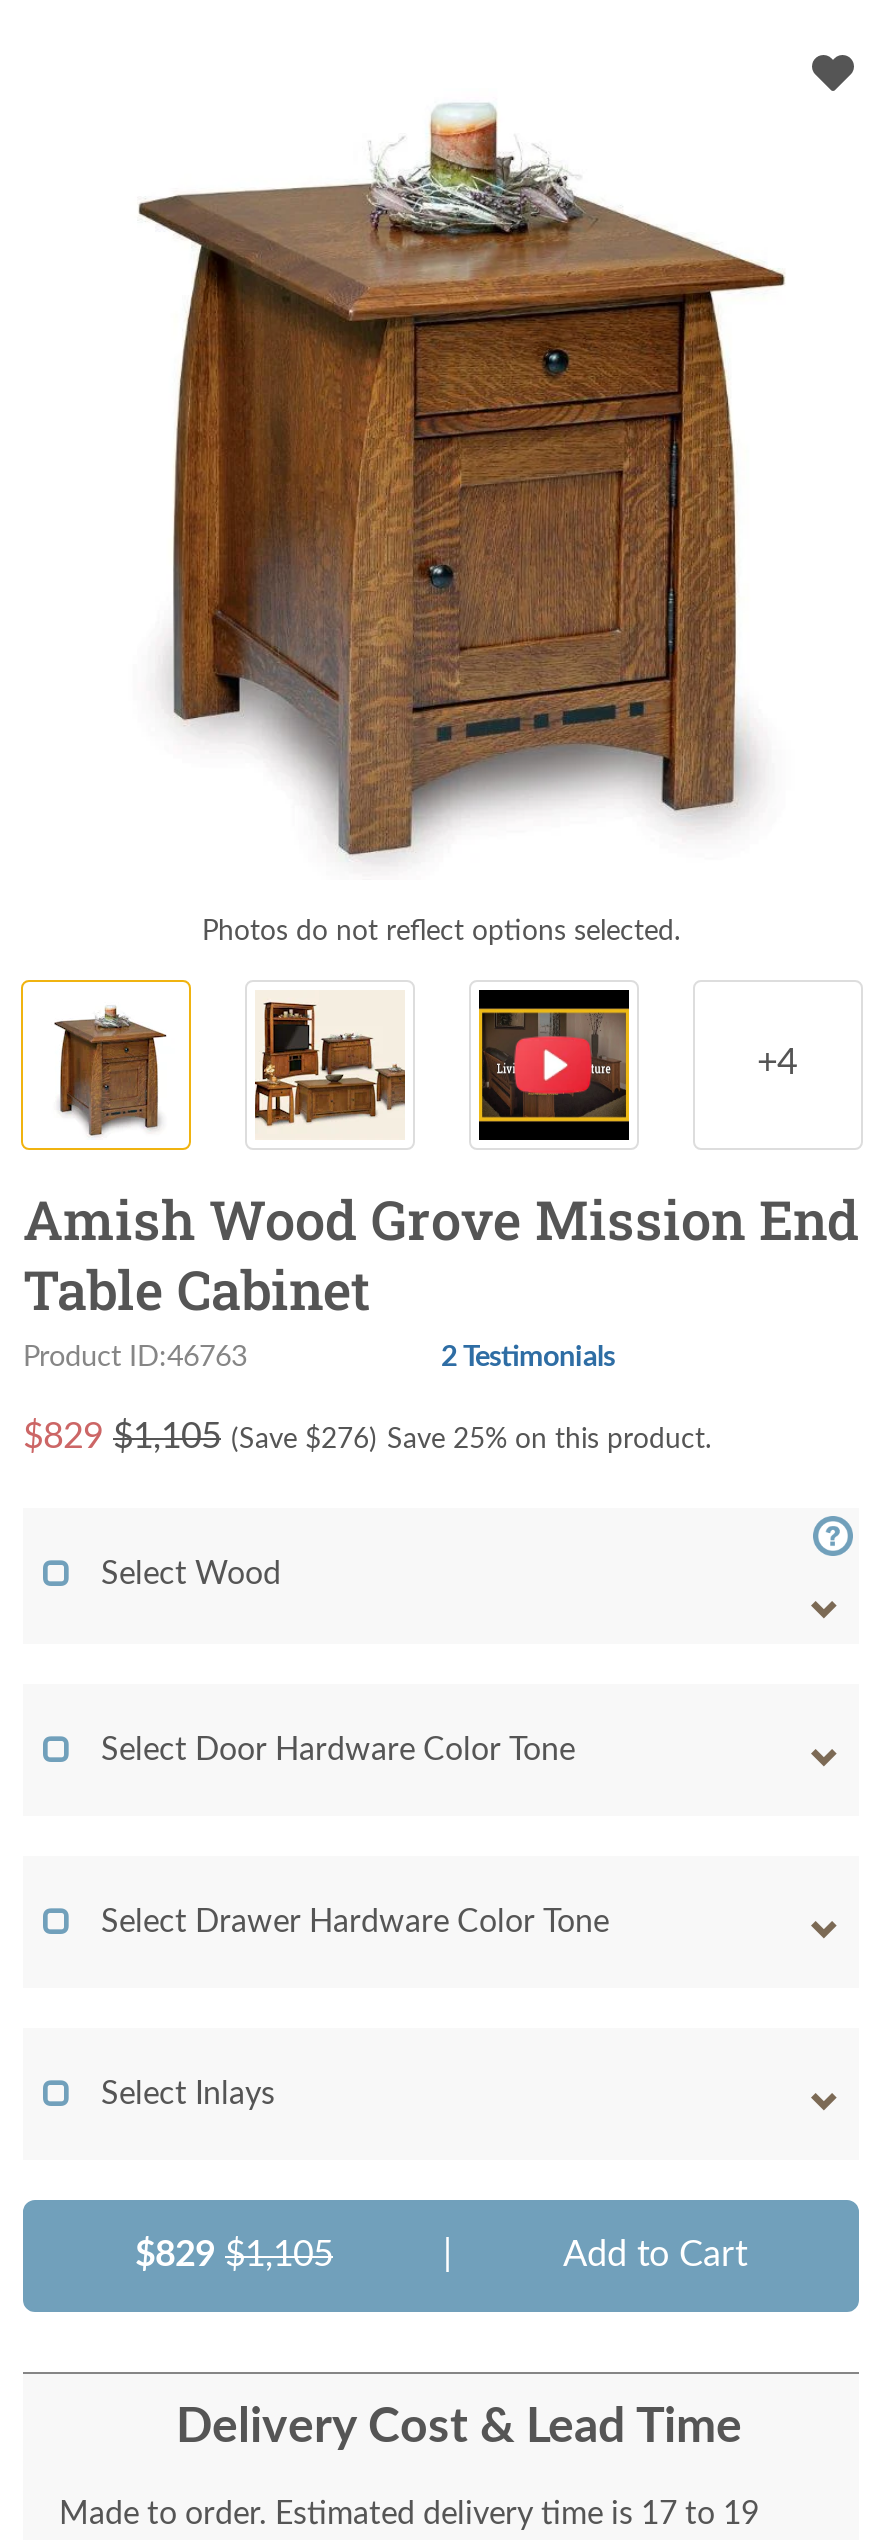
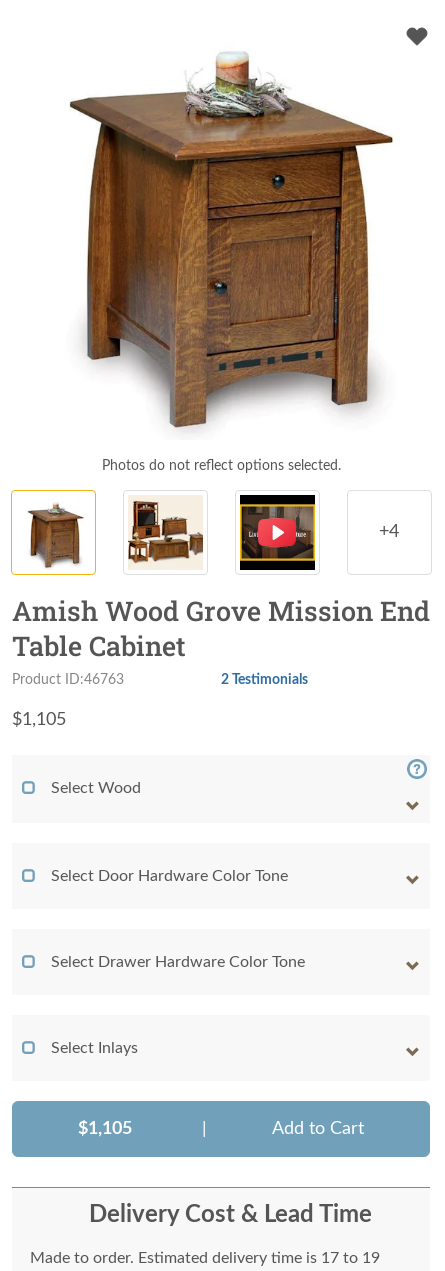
- $829 $1,105 (Save $276) Save 25% on this product.
+ $1,105

- $829 $1,105
+ $1,105
